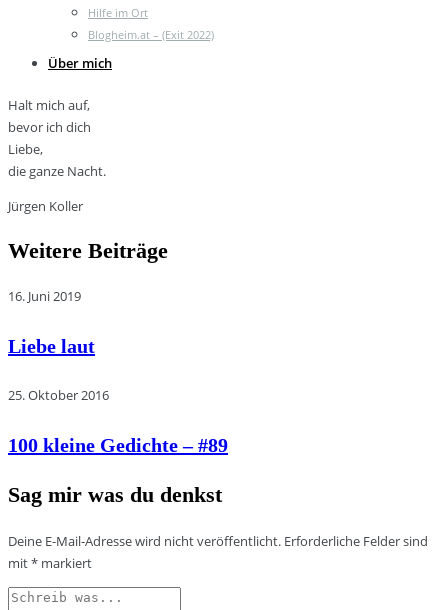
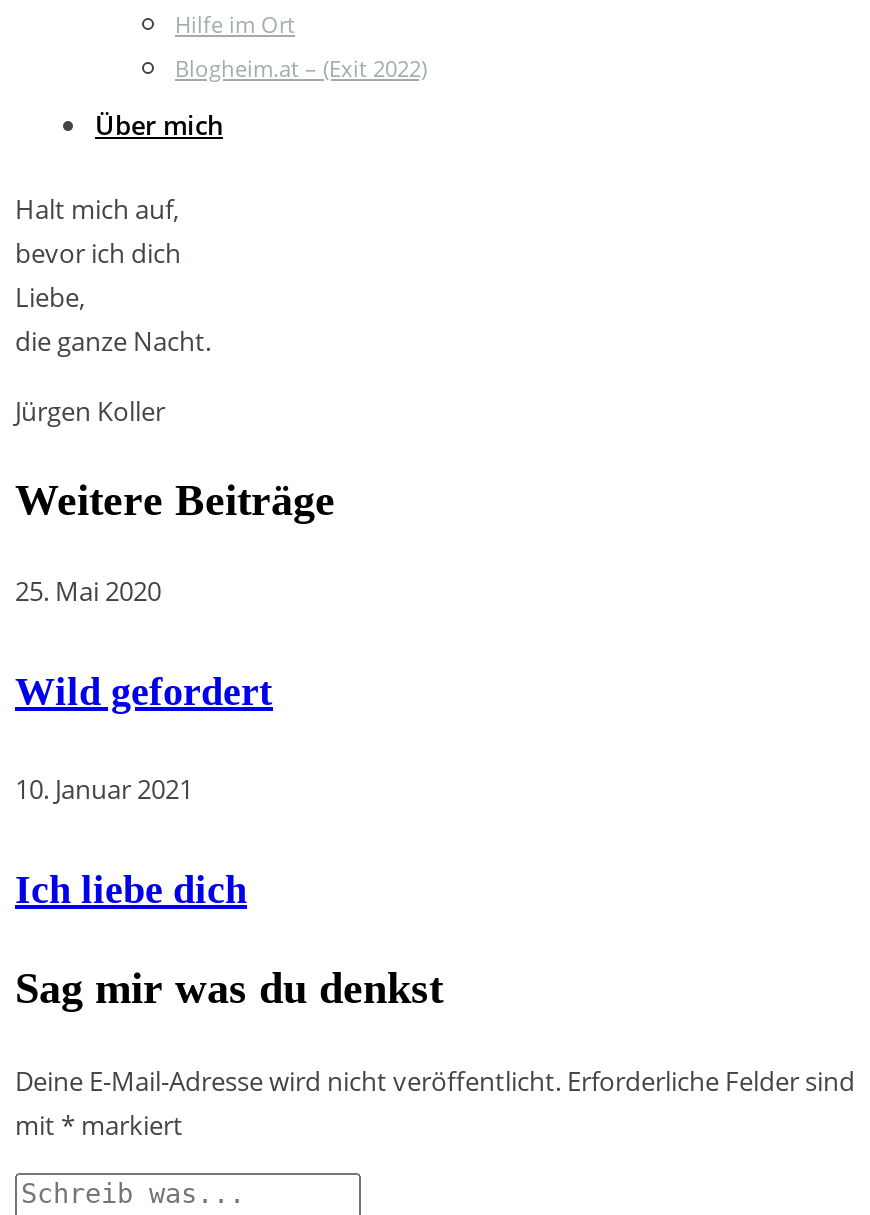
- 16. Juni 2019
+ 25. Mai 2020

- Liebe laut
+ Wild gefordert

- 25. Oktober 2016
+ 10. Januar 2021

- 100 kleine Gedichte – #89
+ Ich liebe dich
